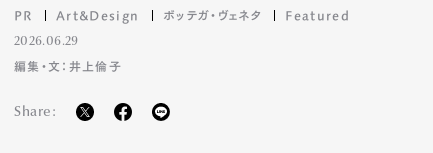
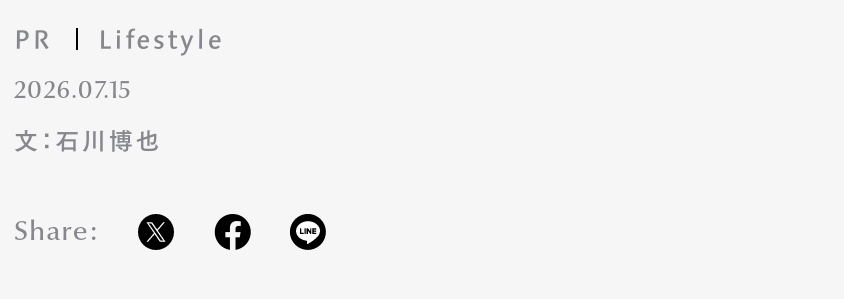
- Art&Design
- ボッテガ・ヴェネタ
- Featured
+ Lifestyle

- 2026.06.29
+ 2026.07.15

- 編集・文：井上倫子
+ 文：石川博也
